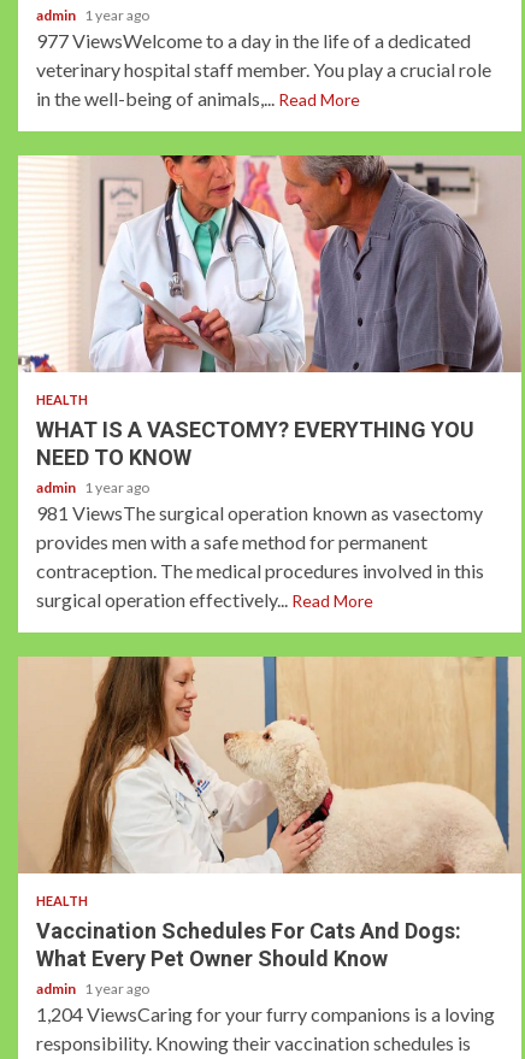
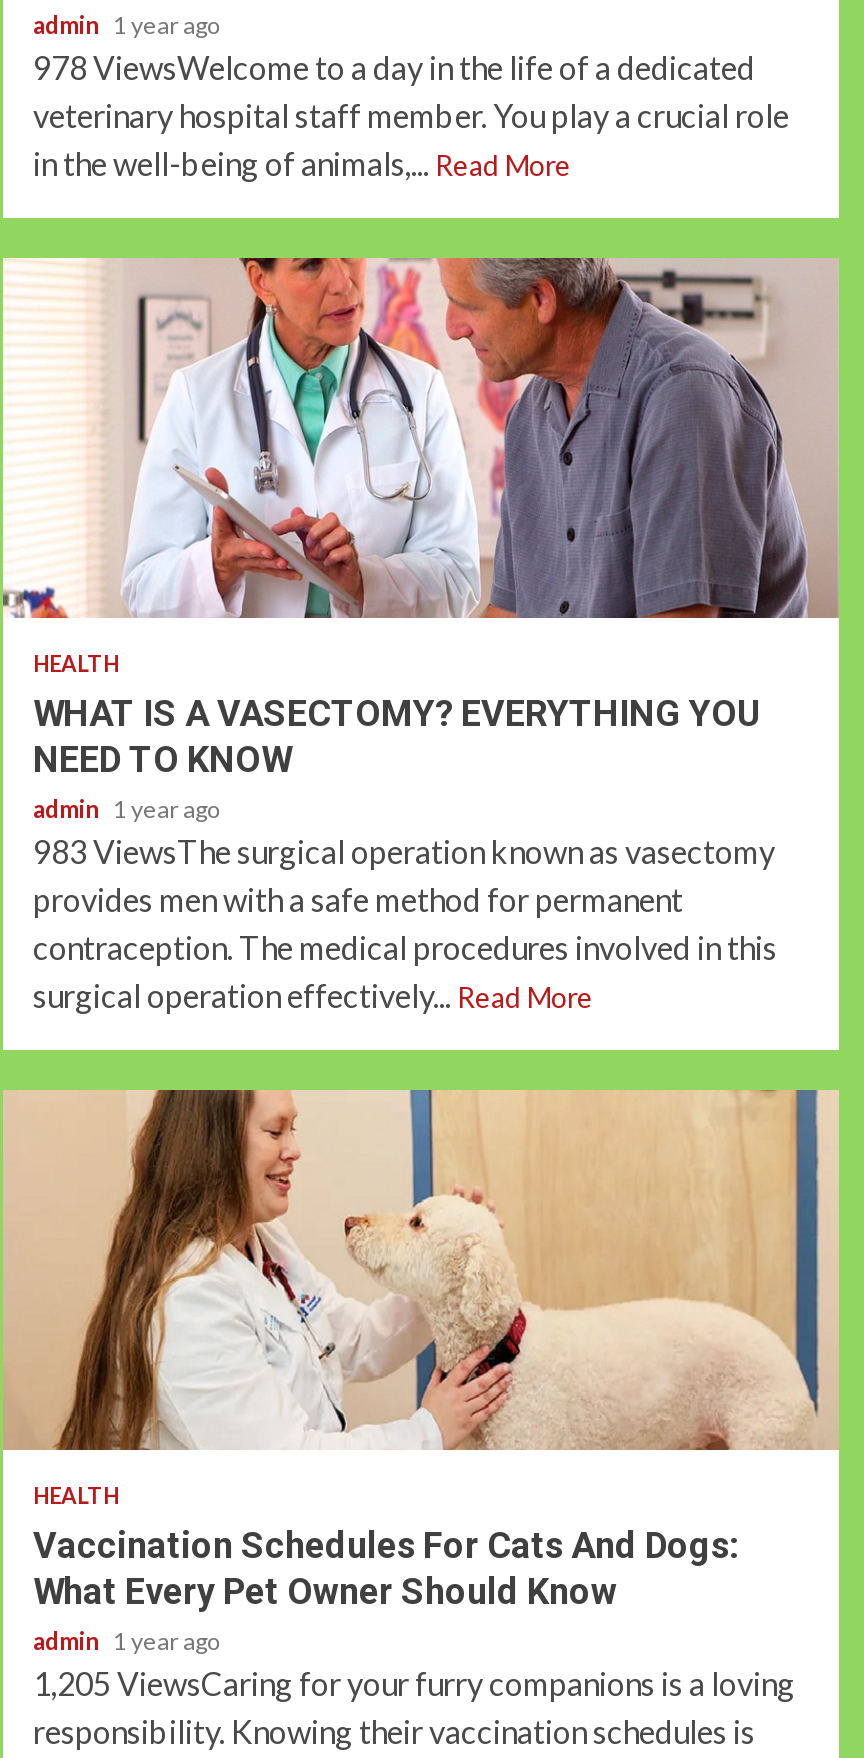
- 977 ViewsWelcome to a day in the life of a dedicated
+ 978 ViewsWelcome to a day in the life of a dedicated

- 981 ViewsThe surgical operation known as vasectomy
+ 983 ViewsThe surgical operation known as vasectomy

- 1,204 ViewsCaring for your furry companions is a loving
+ 1,205 ViewsCaring for your furry companions is a loving
